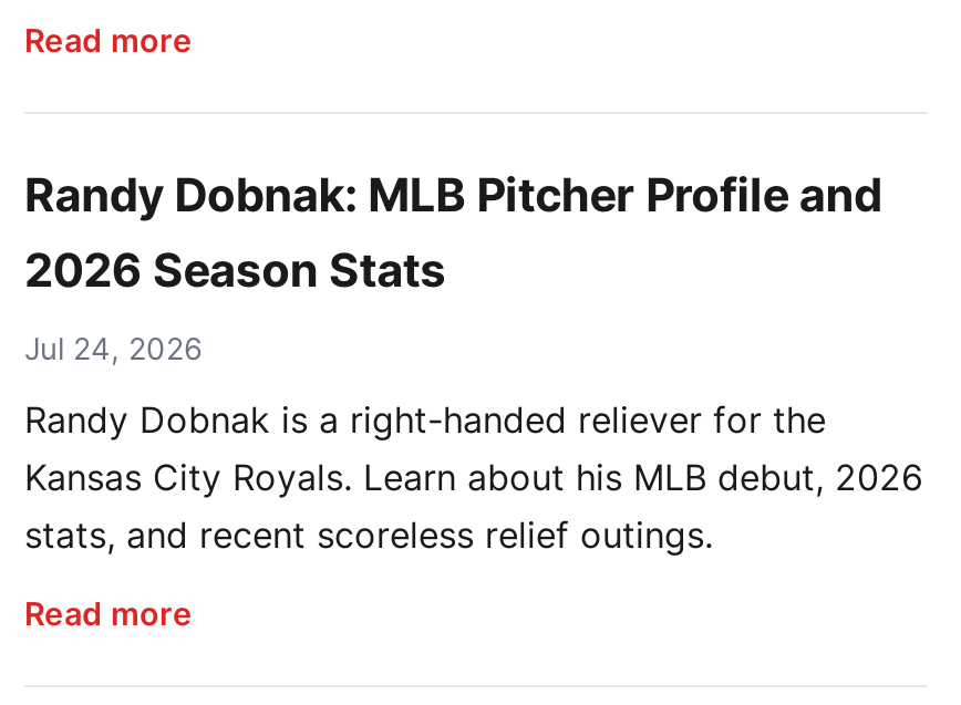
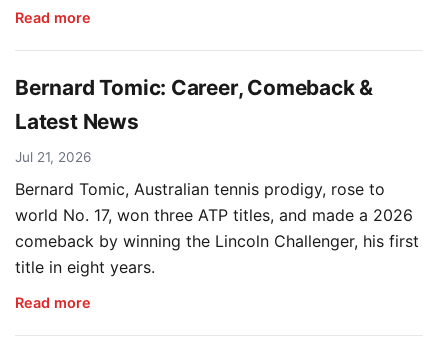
- Randy Dobnak: MLB Pitcher Profile and
- 2026 Season Stats
+ Bernard Tomic: Career, Comeback &
+ Latest News

- Jul 24, 2026
+ Jul 21, 2026

- Randy Dobnak is a right-handed reliever for the
- Kansas City Royals. Learn about his MLB debut, 2026
- stats, and recent scoreless relief outings.
+ Bernard Tomic, Australian tennis prodigy, rose to
+ world No. 17, won three ATP titles, and made a 2026
+ comeback by winning the Lincoln Challenger, his first
+ title in eight years.
